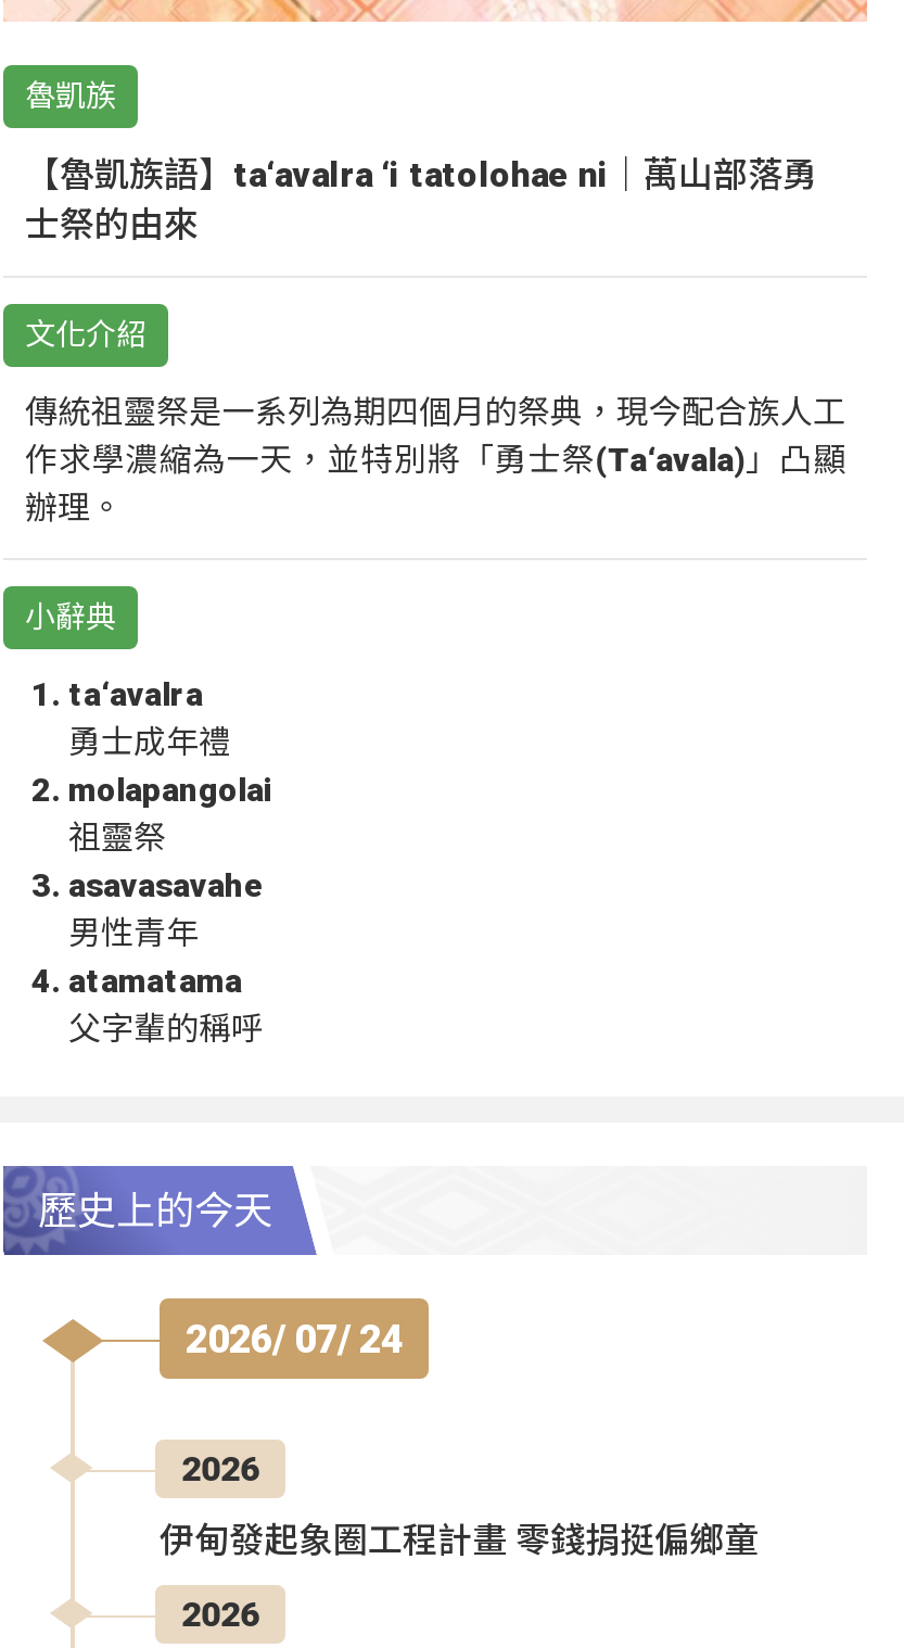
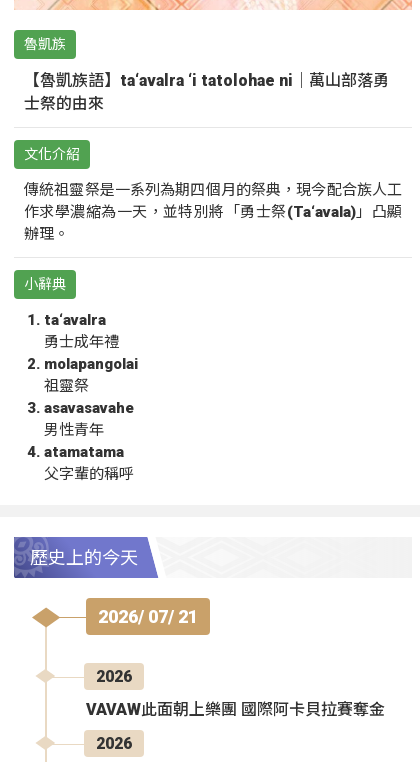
- 2026/ 07/ 24
+ 2026/ 07/ 21

- 伊甸發起象圈工程計畫 零錢捐挺偏鄉童
+ VAVAW此面朝上樂團 國際阿卡貝拉賽奪金
